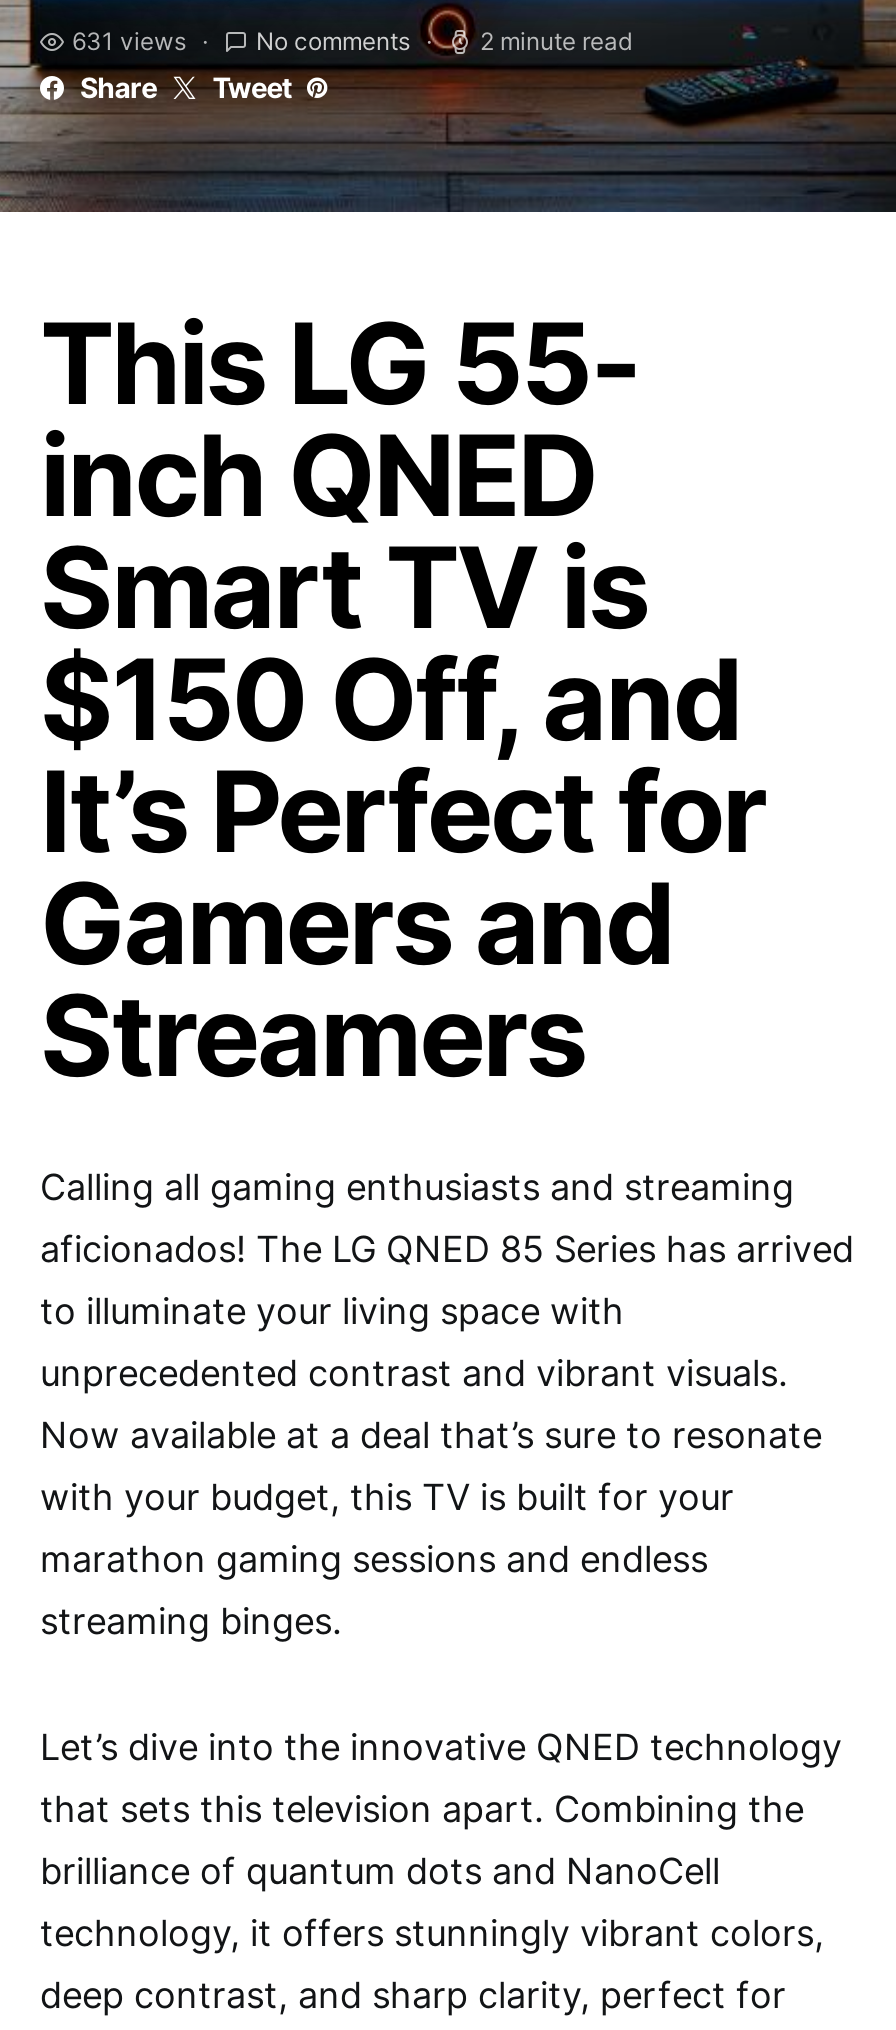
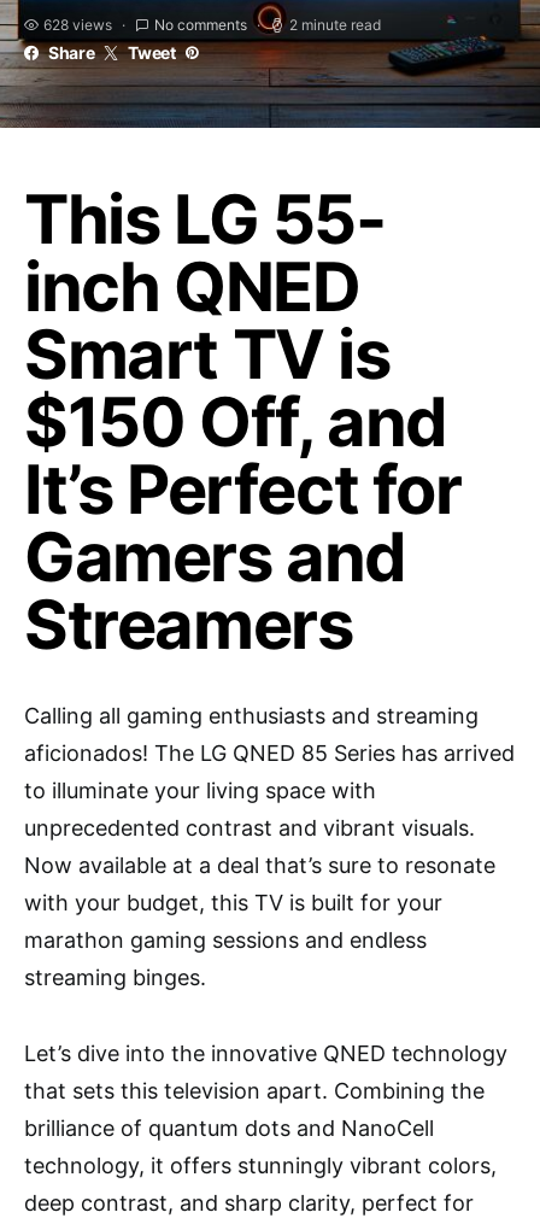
- 631 views
+ 628 views
